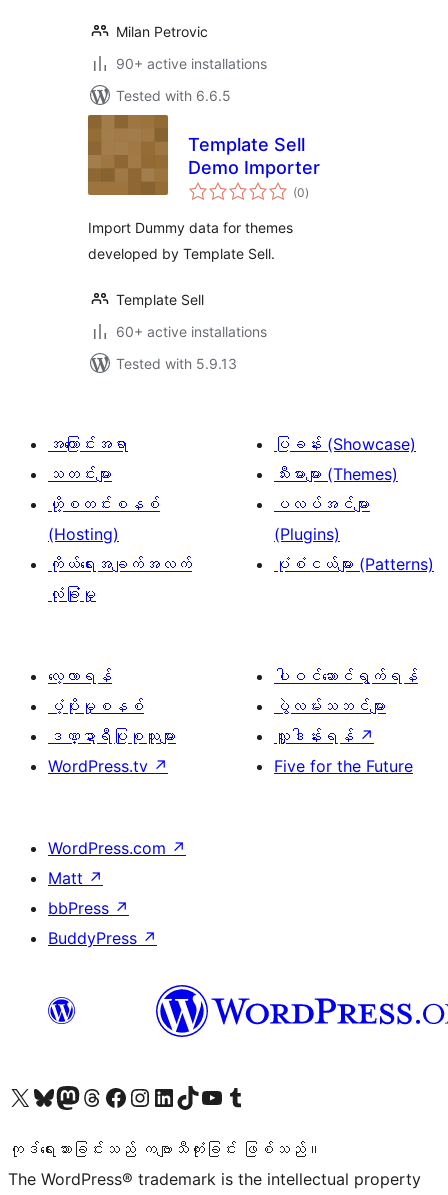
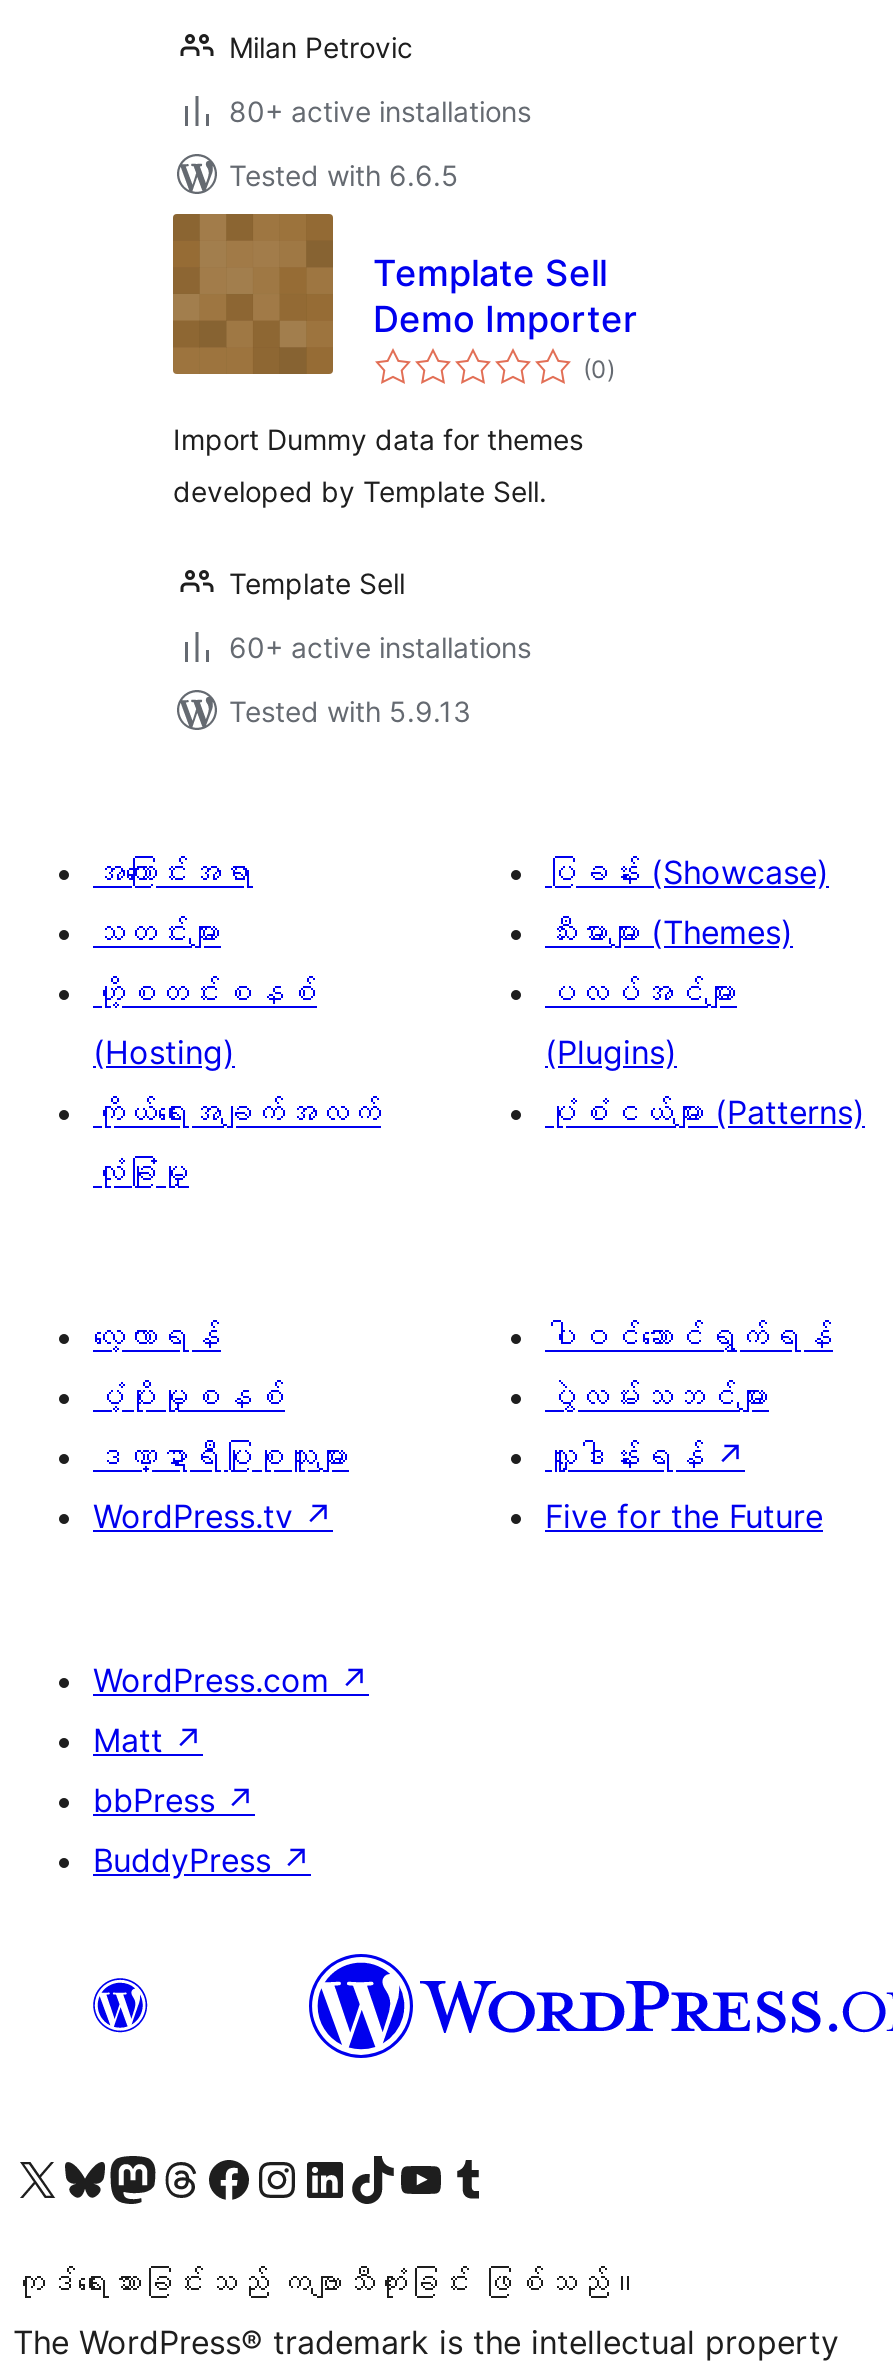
- 90+ active installations
+ 80+ active installations
